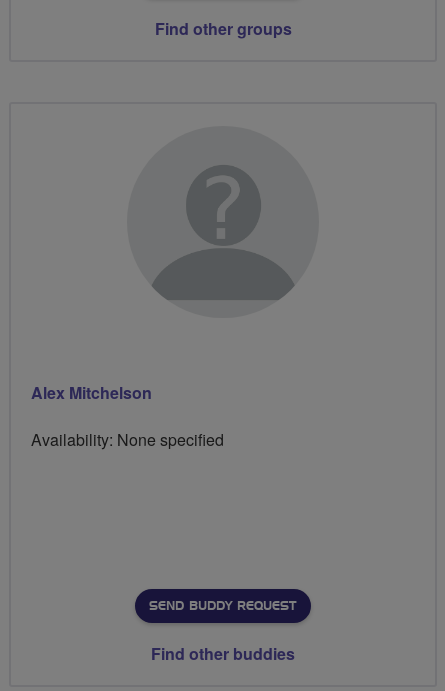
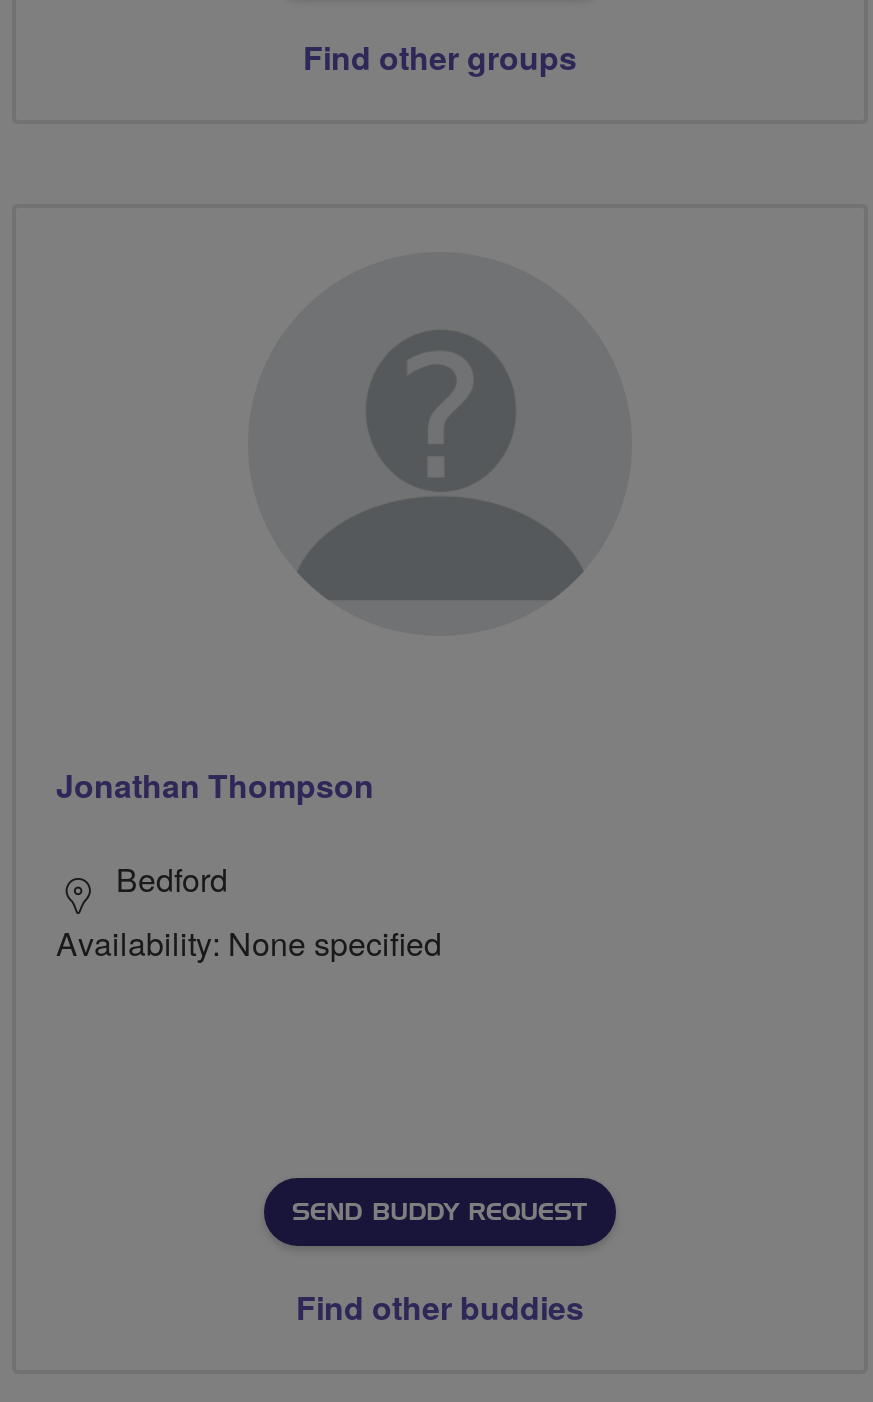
- Alex Mitchelson
+ Jonathan Thompson
+ Bedford

moved down: Availability: None specified
